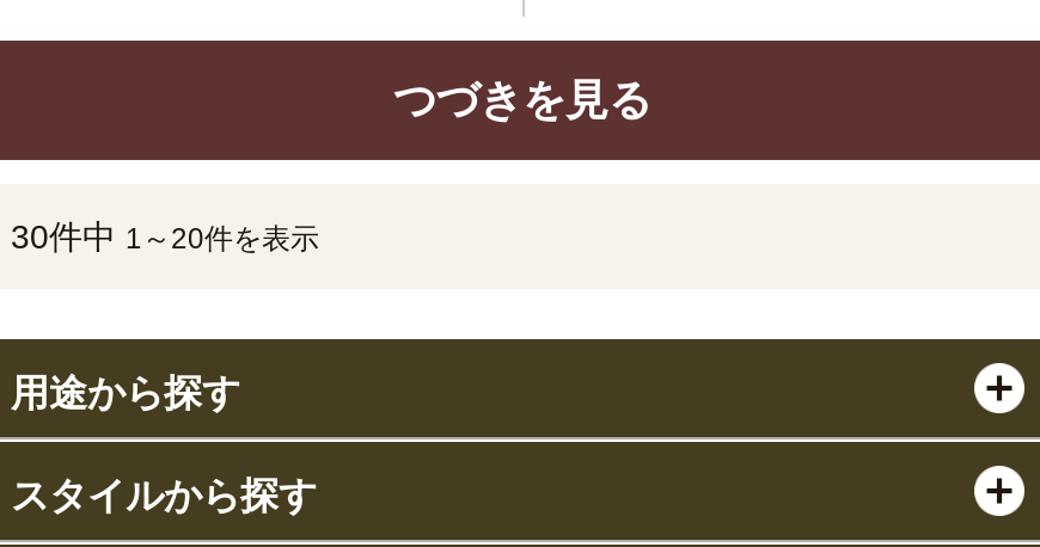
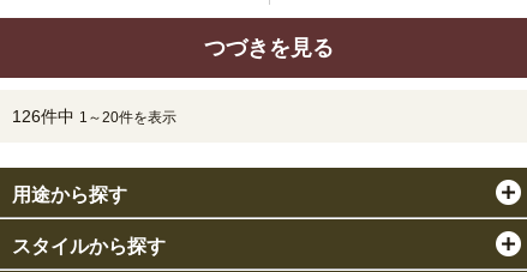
- 30件中1～20件を表示
+ 126件中1～20件を表示
